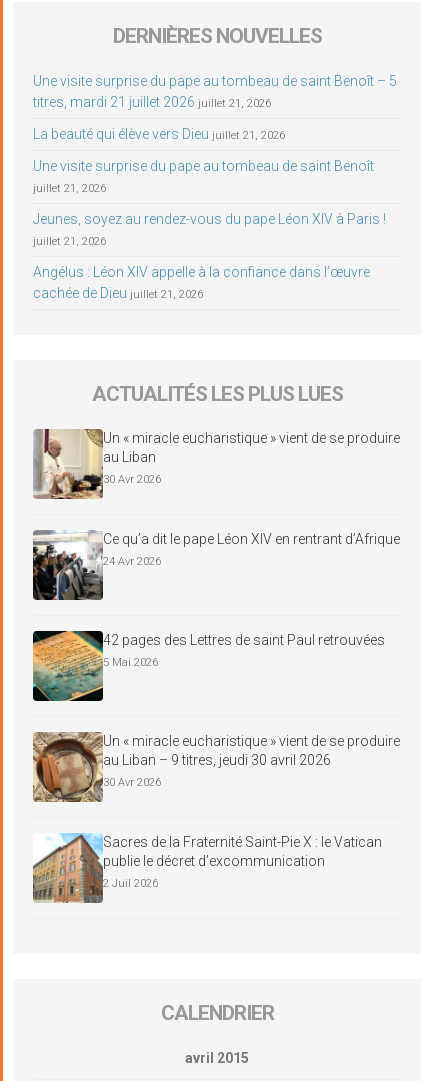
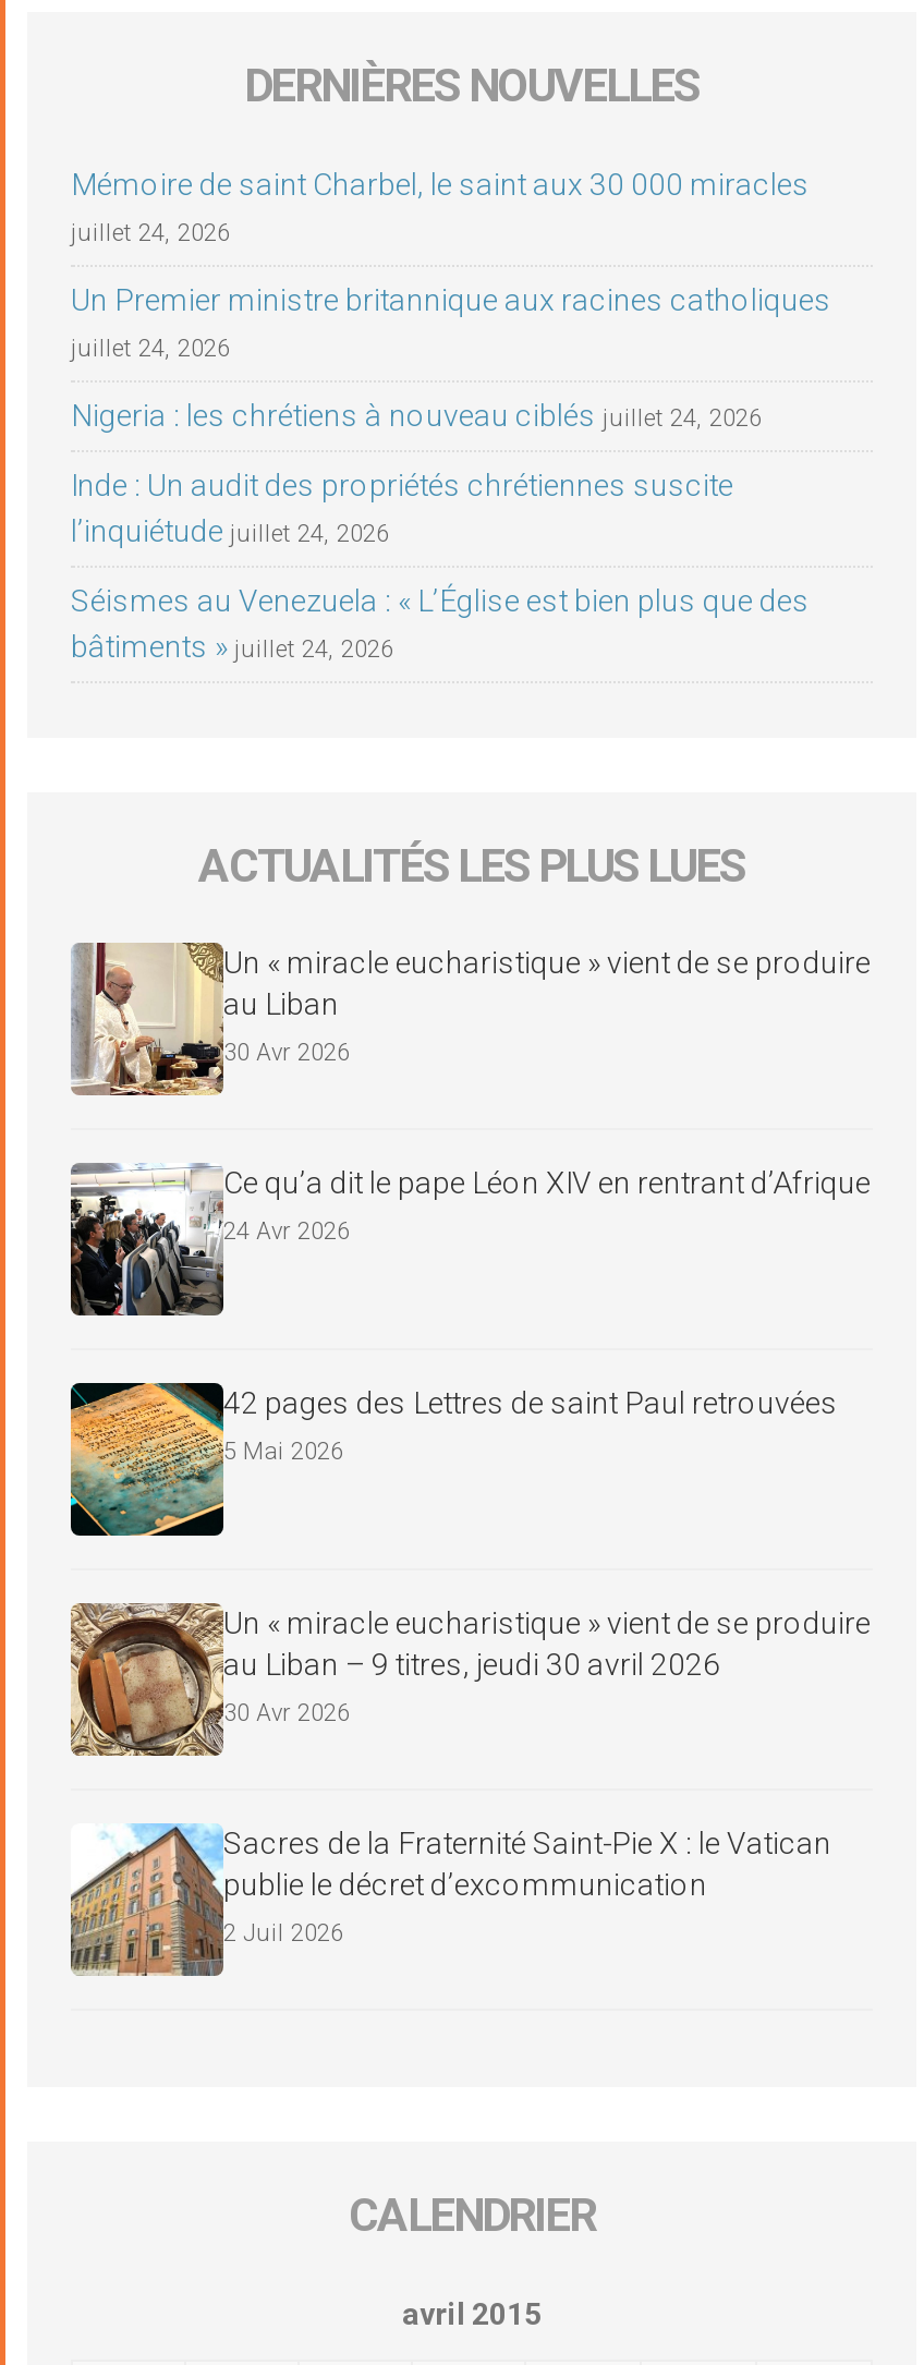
- Une visite surprise du pape au tombeau de saint Benoît – 5
- titres, mardi 21 juillet 2026 juillet 21, 2026
+ Mémoire de saint Charbel, le saint aux 30 000 miracles

- La beauté qui élève vers Dieu juillet 21, 2026
+ juillet 24, 2026

- Une visite surprise du pape au tombeau de saint Benoît
+ Un Premier ministre britannique aux racines catholiques

- juillet 21, 2026
+ juillet 24, 2026

- Jeunes, soyez au rendez-vous du pape Léon XIV à Paris !
+ Nigeria : les chrétiens à nouveau ciblés juillet 24, 2026

- juillet 21, 2026
+ Inde : Un audit des propriétés chrétiennes suscite
+ l’inquiétude juillet 24, 2026

- Angélus : Léon XIV appelle à la confiance dans l’œuvre
- cachée de Dieu juillet 21, 2026
+ Séismes au Venezuela : « L’Église est bien plus que des
+ bâtiments » juillet 24, 2026
